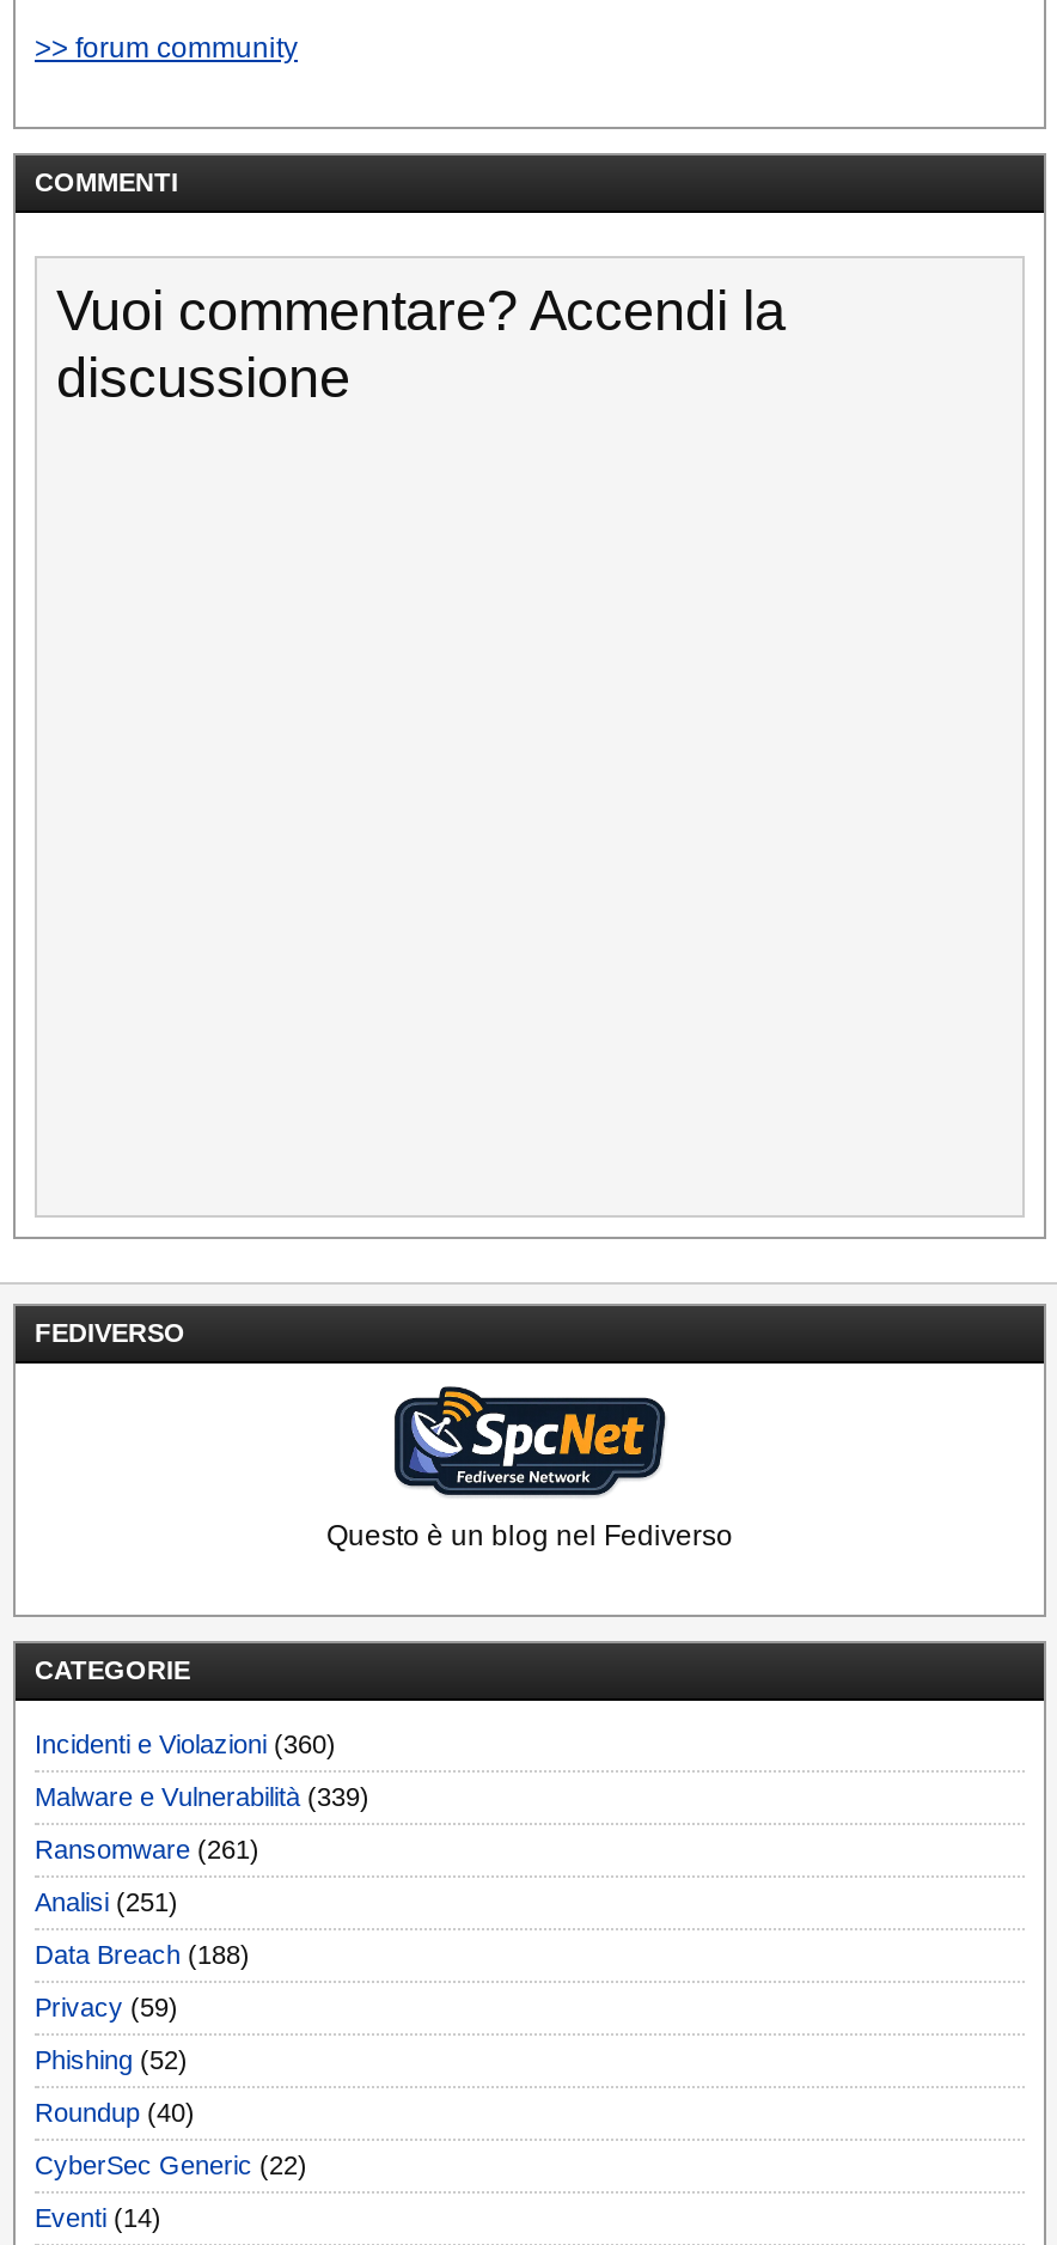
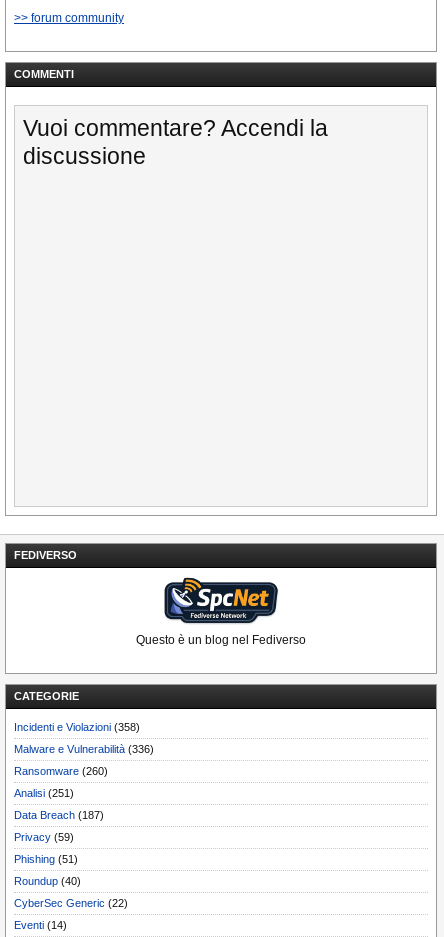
- Incidenti e Violazioni (360)
+ Incidenti e Violazioni (358)

- Malware e Vulnerabilità (339)
+ Malware e Vulnerabilità (336)

- Ransomware (261)
+ Ransomware (260)

- Data Breach (188)
+ Data Breach (187)

- Phishing (52)
+ Phishing (51)
